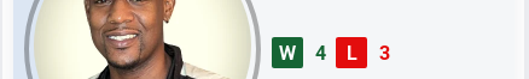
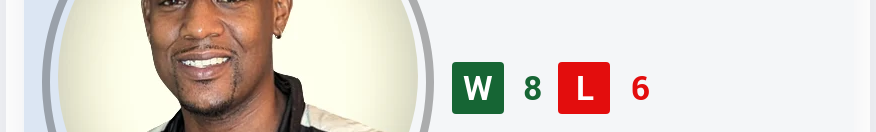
- 4
+ 8

- 3
+ 6
